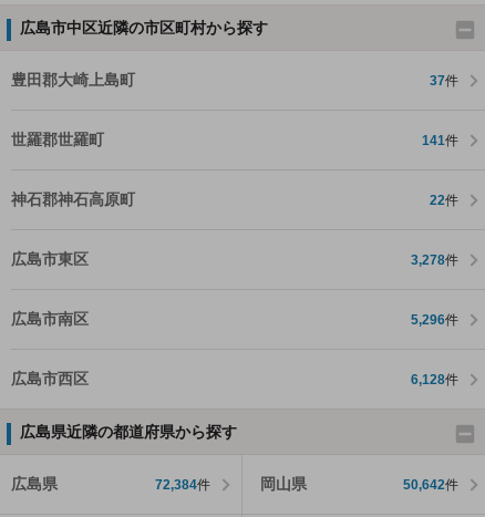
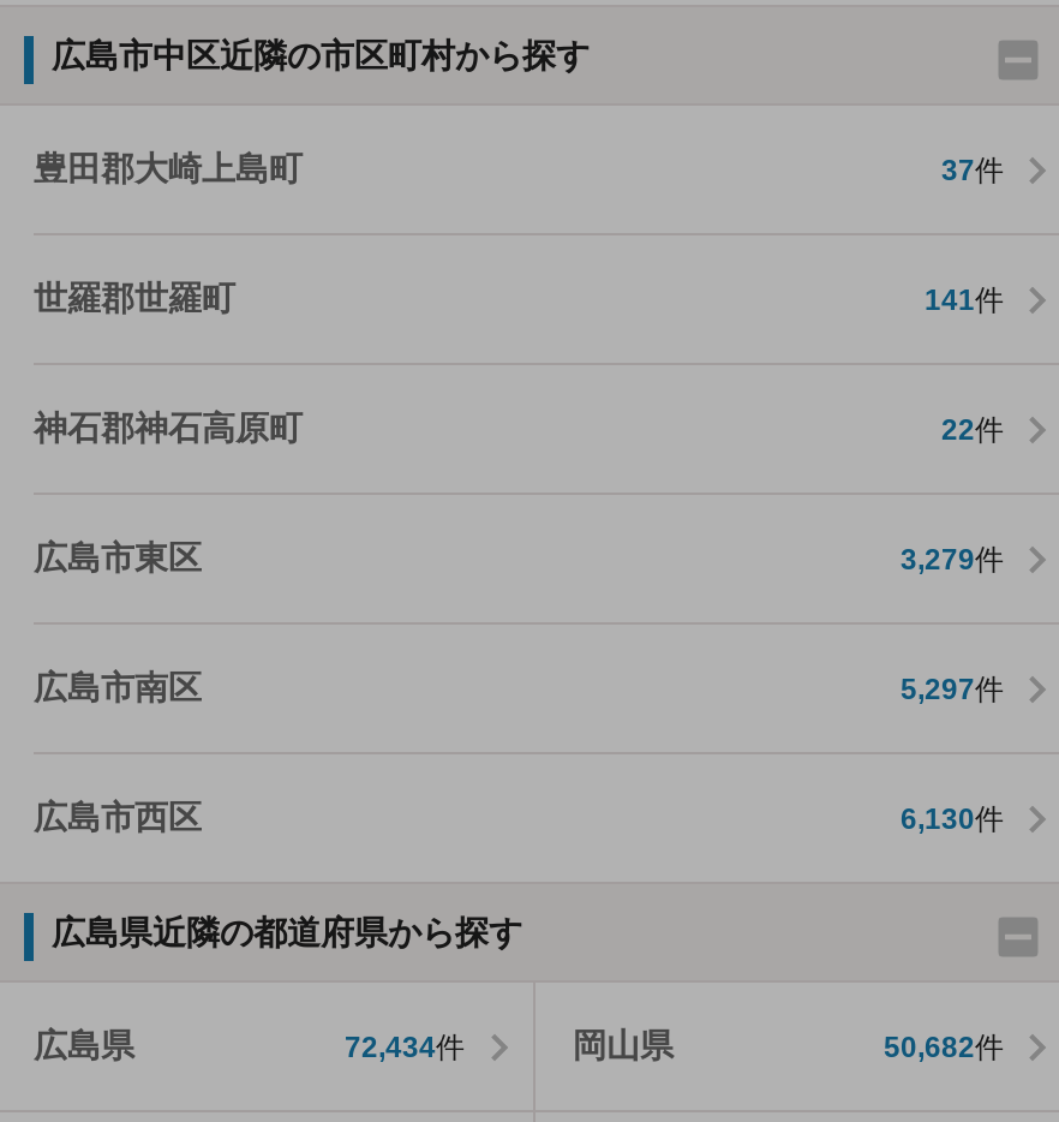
- 3,278件
+ 3,279件

- 5,296件
+ 5,297件

- 6,128件
+ 6,130件

- 72,384件
+ 72,434件

- 50,642件
+ 50,682件
